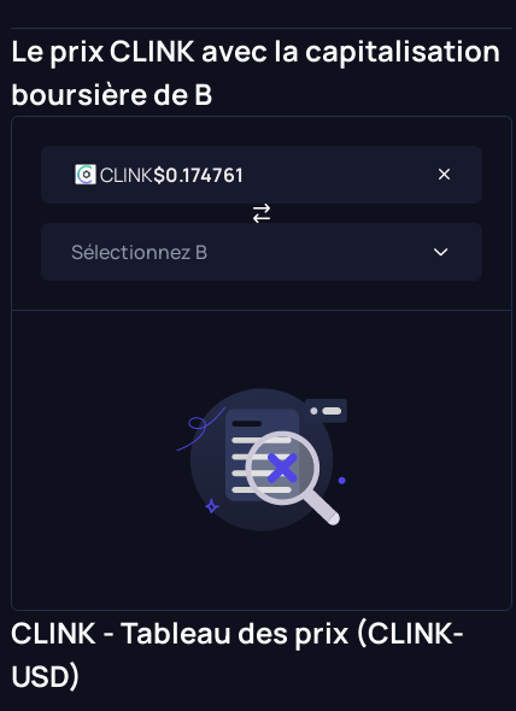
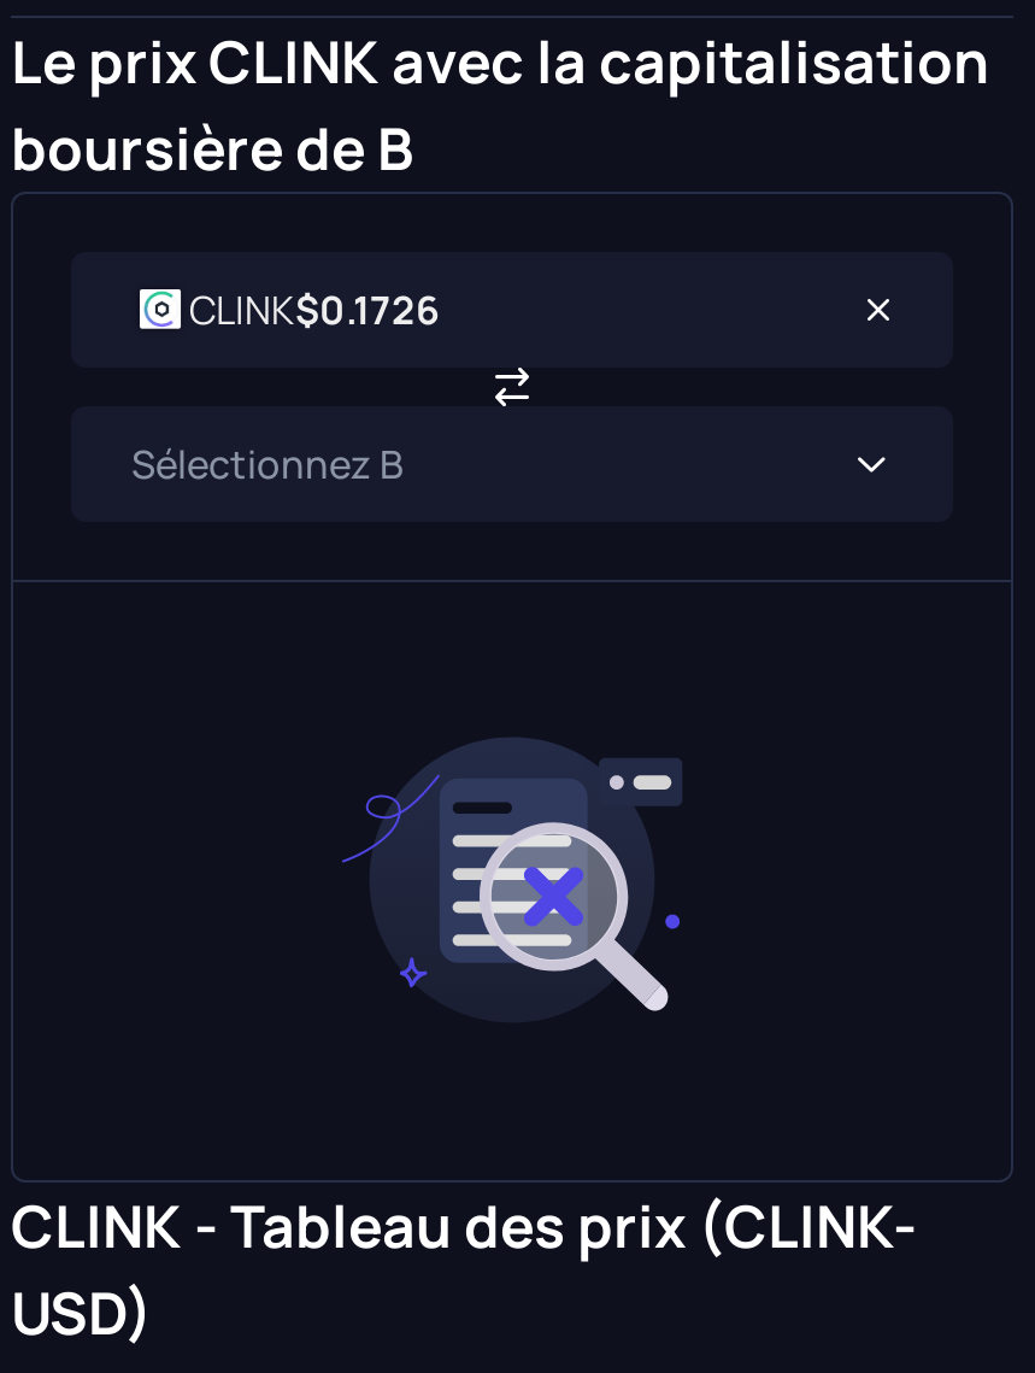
- CLINK$0.174761
+ CLINK$0.1726
